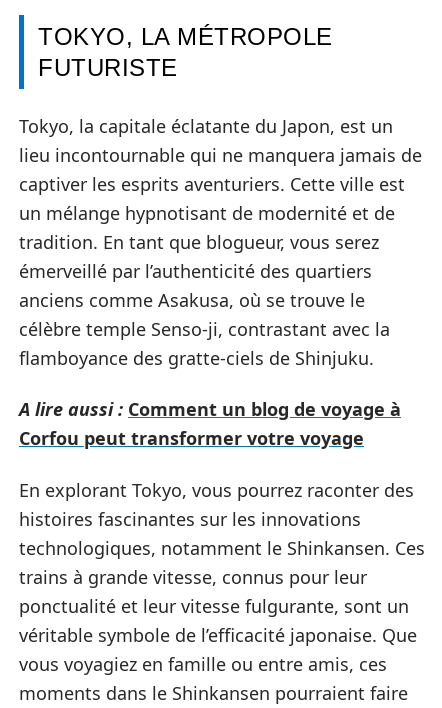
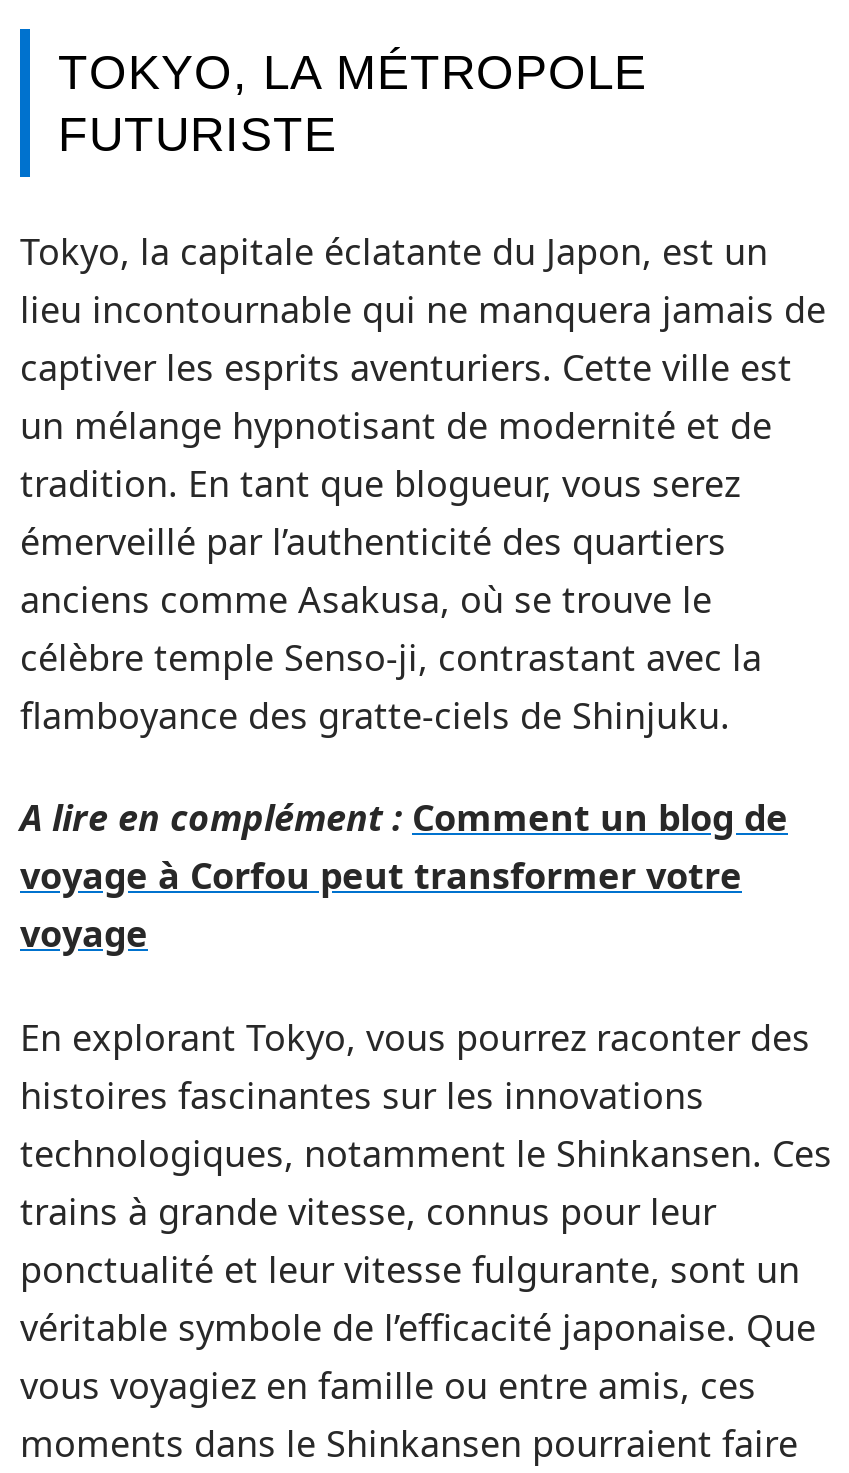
- A lire aussi : Comment un blog de voyage à
- Corfou peut transformer votre voyage
+ A lire en complément : Comment un blog de
+ voyage à Corfou peut transformer votre
+ voyage
